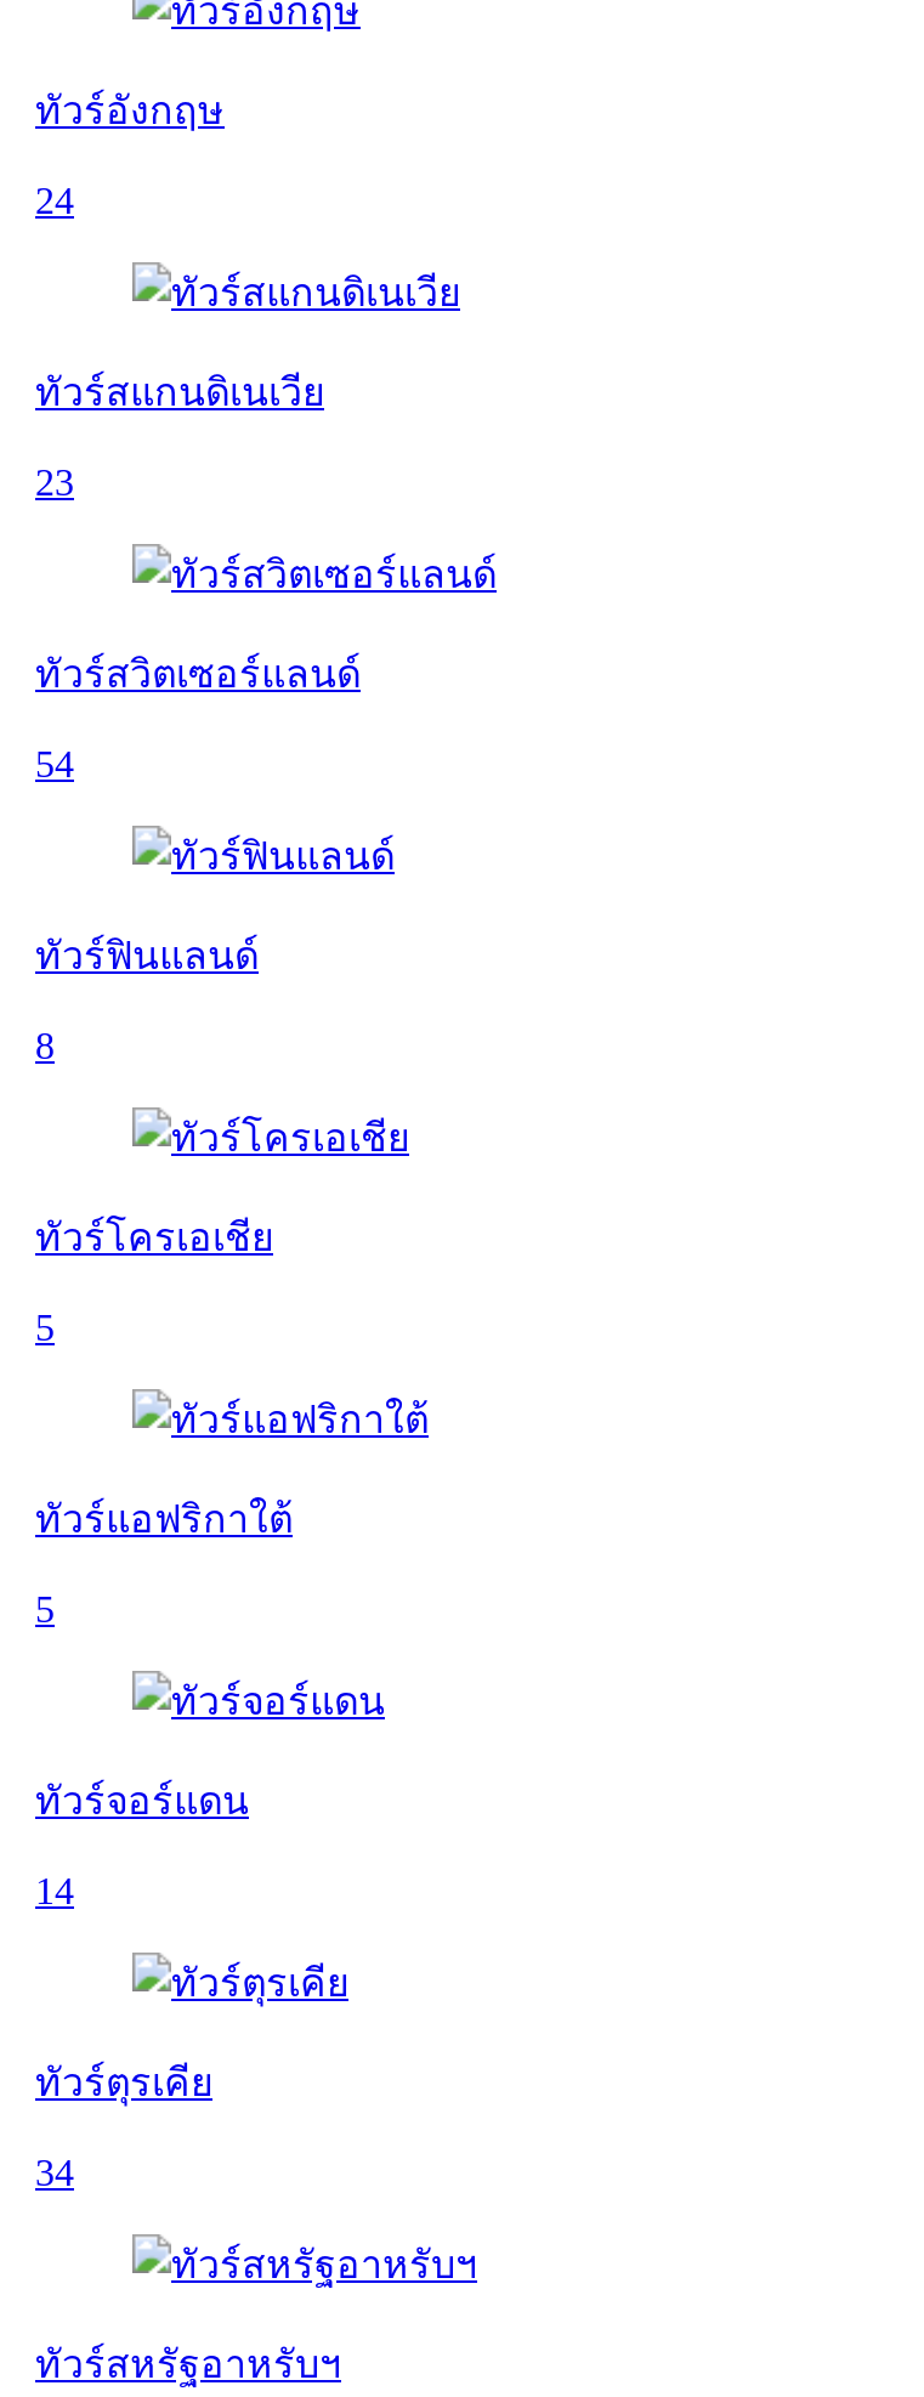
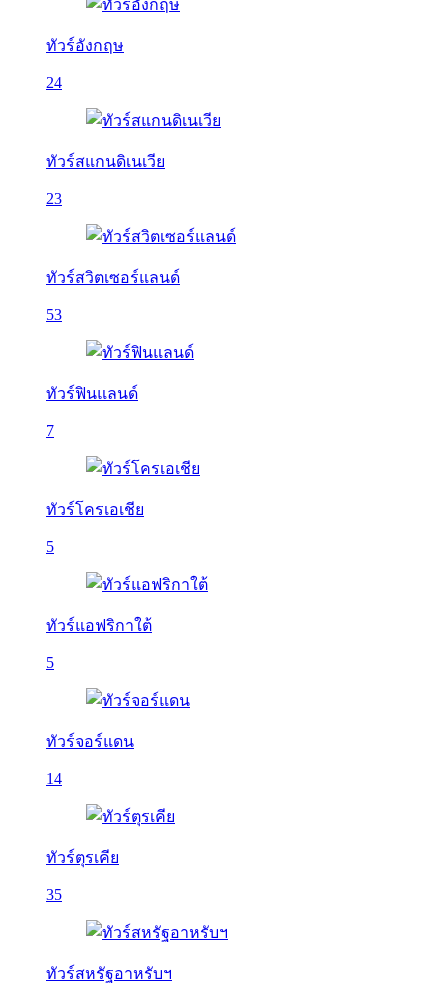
- 54
+ 53

- 8
+ 7

- 34
+ 35
